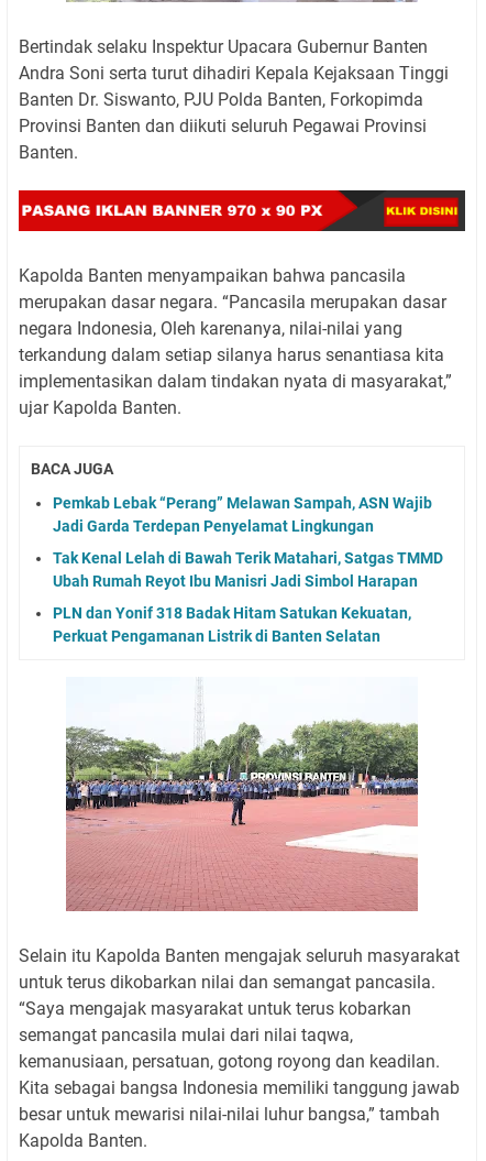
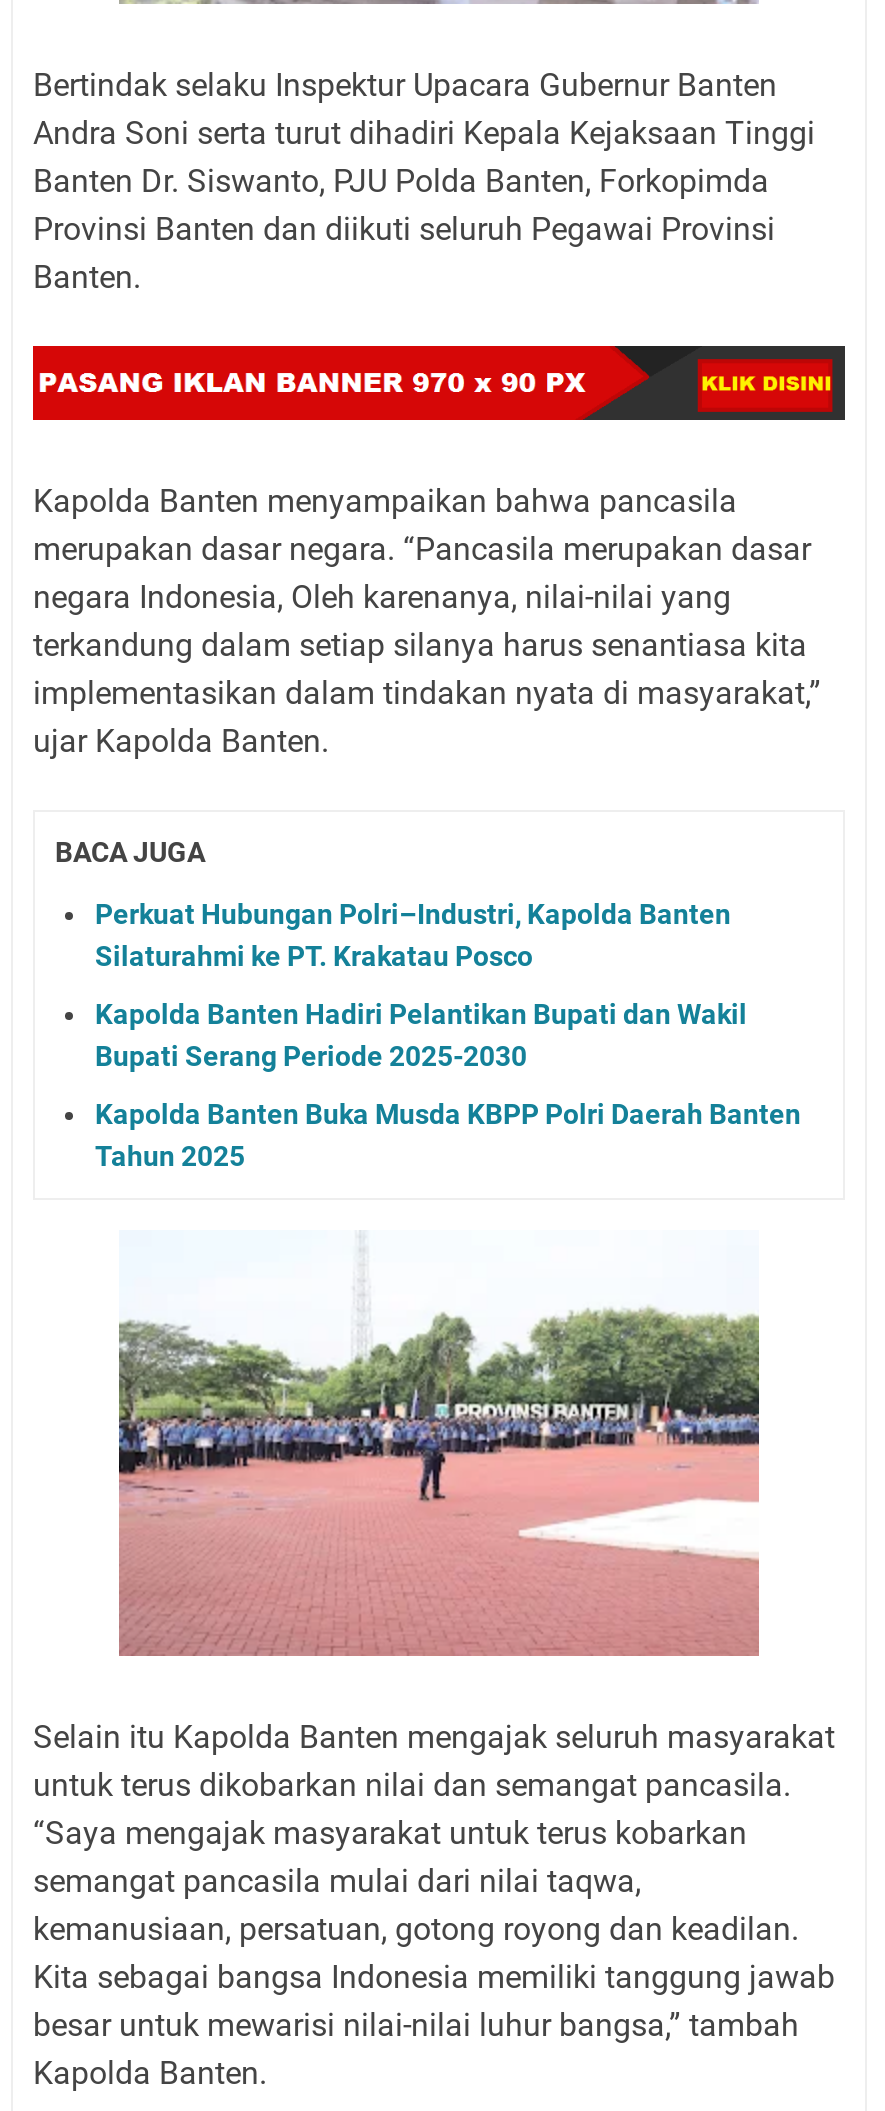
- Pemkab Lebak “Perang” Melawan Sampah, ASN Wajib
- Jadi Garda Terdepan Penyelamat Lingkungan
+ Perkuat Hubungan Polri–Industri, Kapolda Banten
+ Silaturahmi ke PT. Krakatau Posco

- Tak Kenal Lelah di Bawah Terik Matahari, Satgas TMMD
- Ubah Rumah Reyot Ibu Manisri Jadi Simbol Harapan
+ Kapolda Banten Hadiri Pelantikan Bupati dan Wakil
+ Bupati Serang Periode 2025-2030

- PLN dan Yonif 318 Badak Hitam Satukan Kekuatan,
- Perkuat Pengamanan Listrik di Banten Selatan
+ Kapolda Banten Buka Musda KBPP Polri Daerah Banten
+ Tahun 2025
